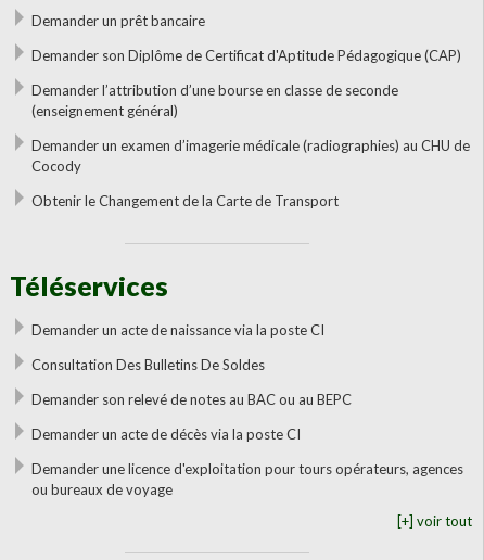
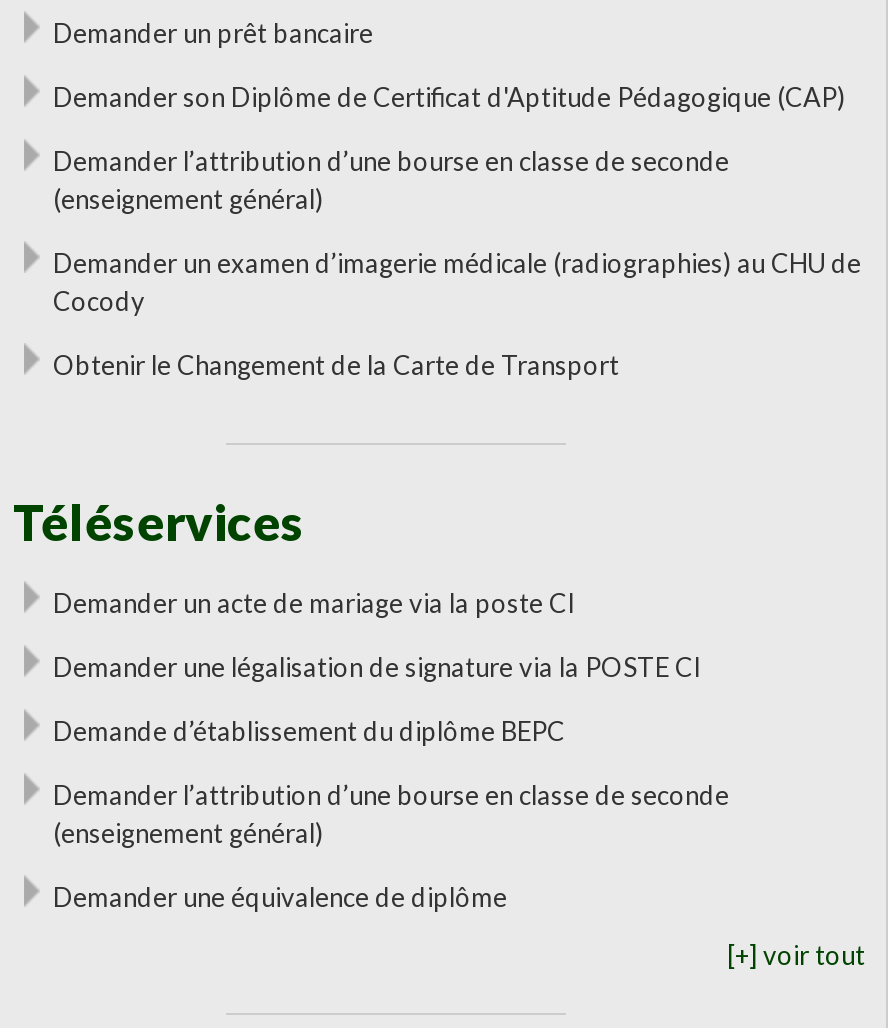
- Demander un acte de naissance via la poste CI
+ Demander un acte de mariage via la poste CI

- Consultation Des Bulletins De Soldes
+ Demander une légalisation de signature via la POSTE CI

- Demander son relevé de notes au BAC ou au BEPC
+ Demande d’établissement du diplôme BEPC

- Demander un acte de décès via la poste CI
+ Demander l’attribution d’une bourse en classe de seconde
+ (enseignement général)

- Demander une licence d'exploitation pour tours opérateurs, agences
- ou bureaux de voyage
+ Demander une équivalence de diplôme
